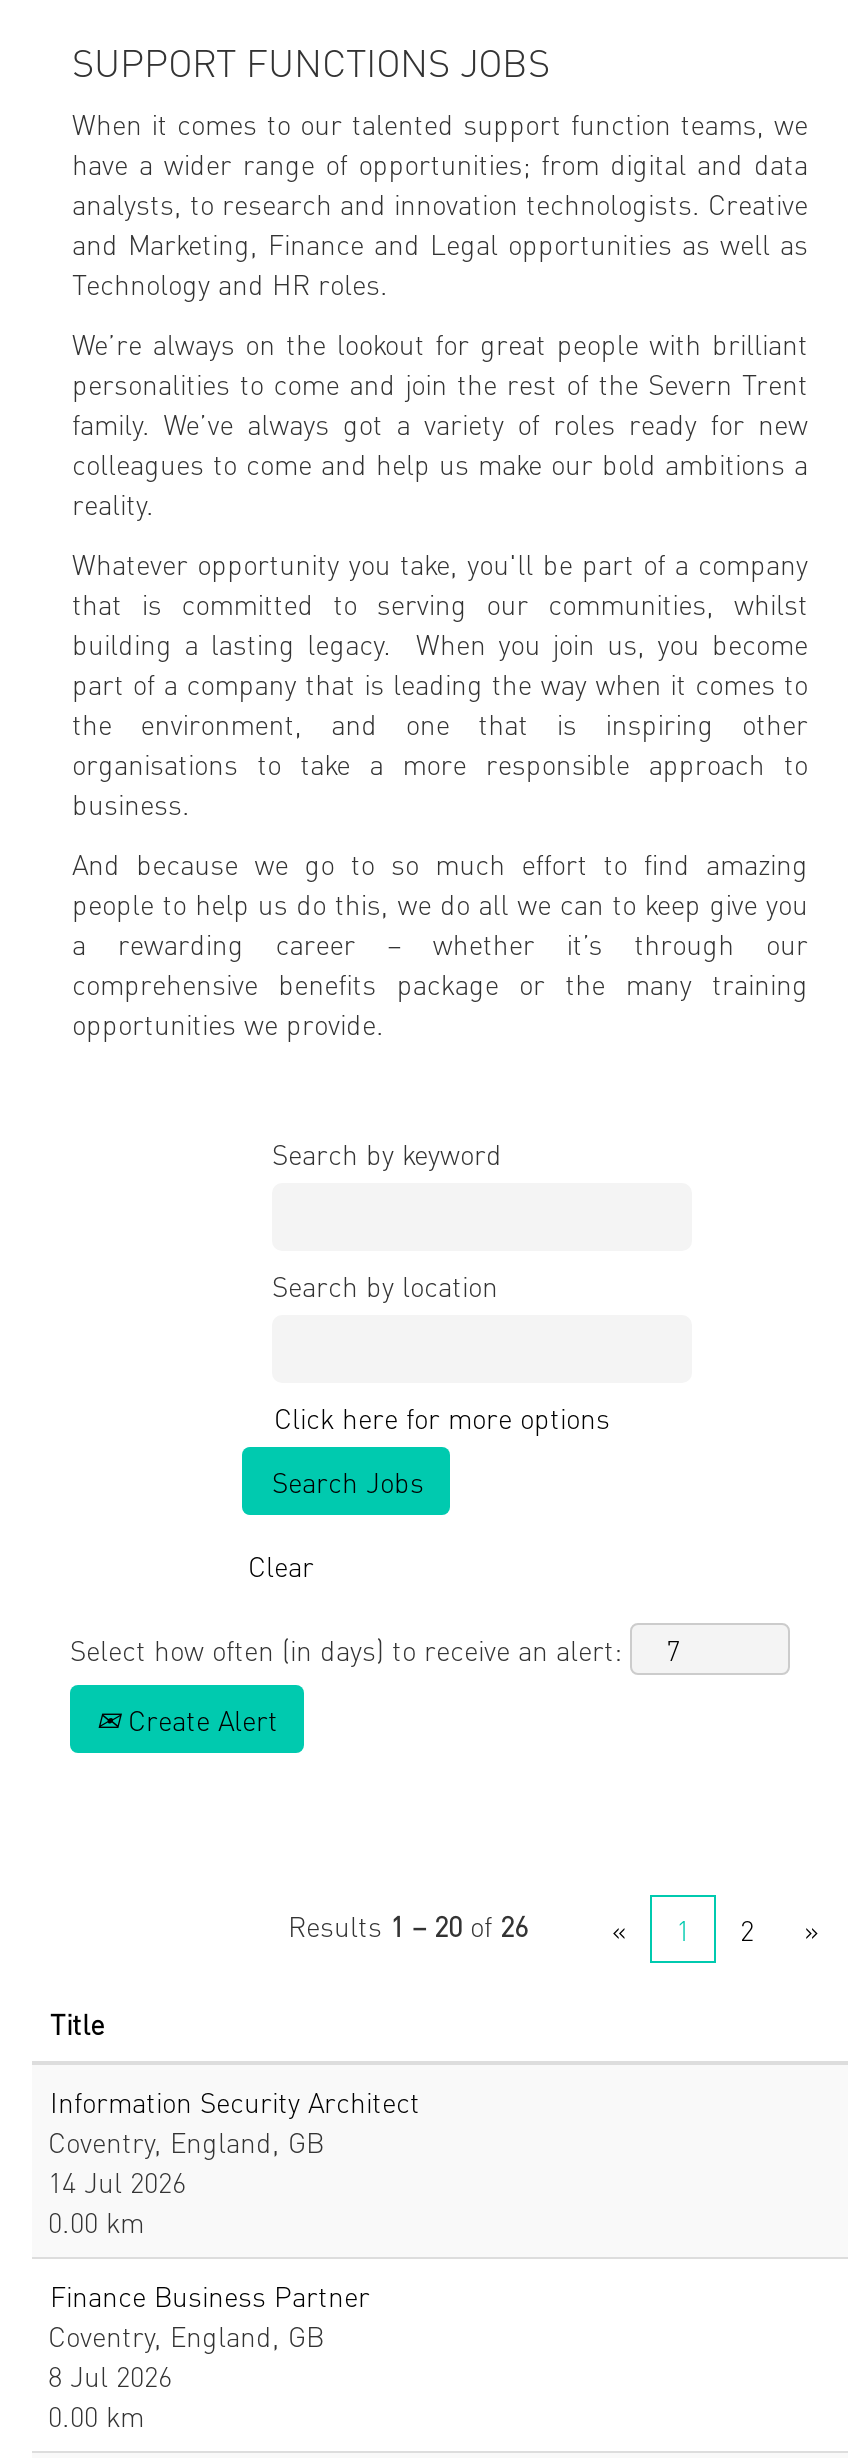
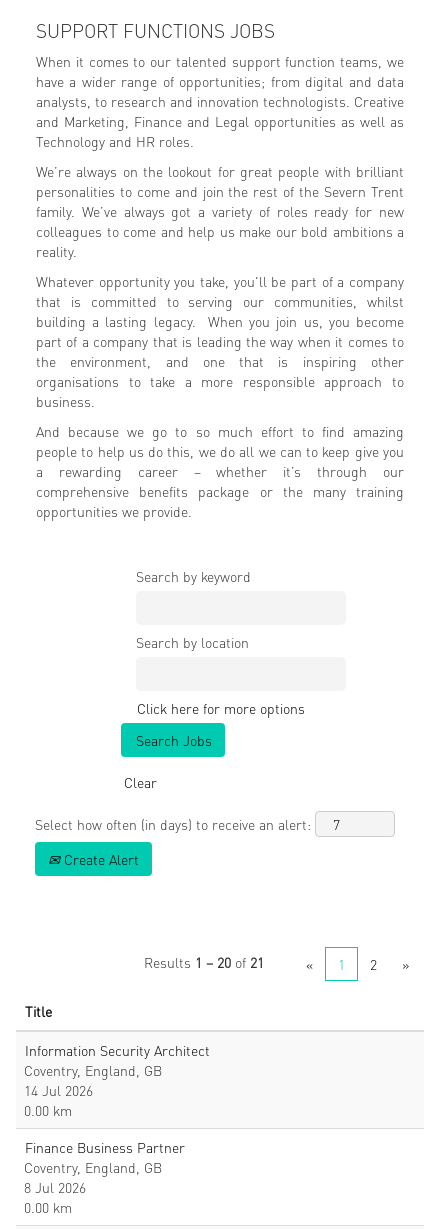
- Results 1 – 20 of 26
+ Results 1 – 20 of 21
